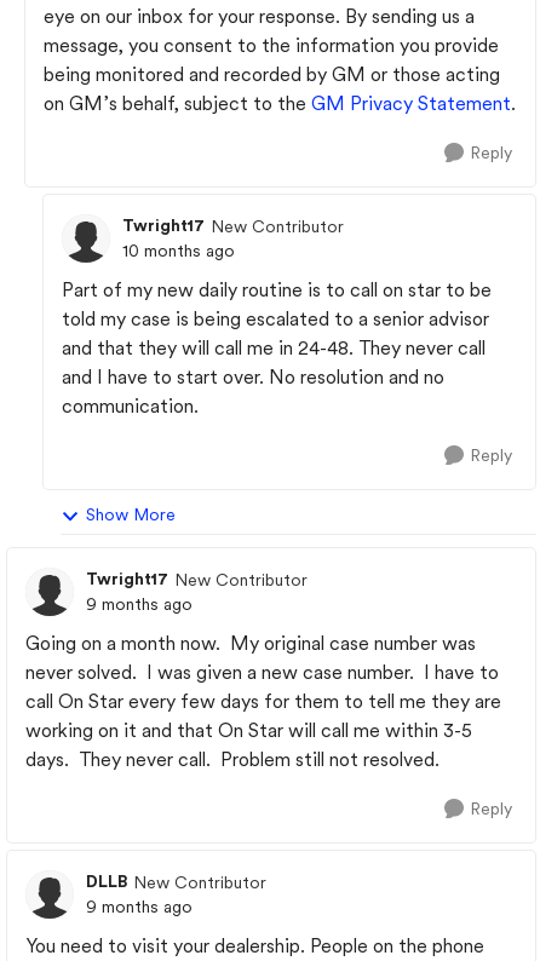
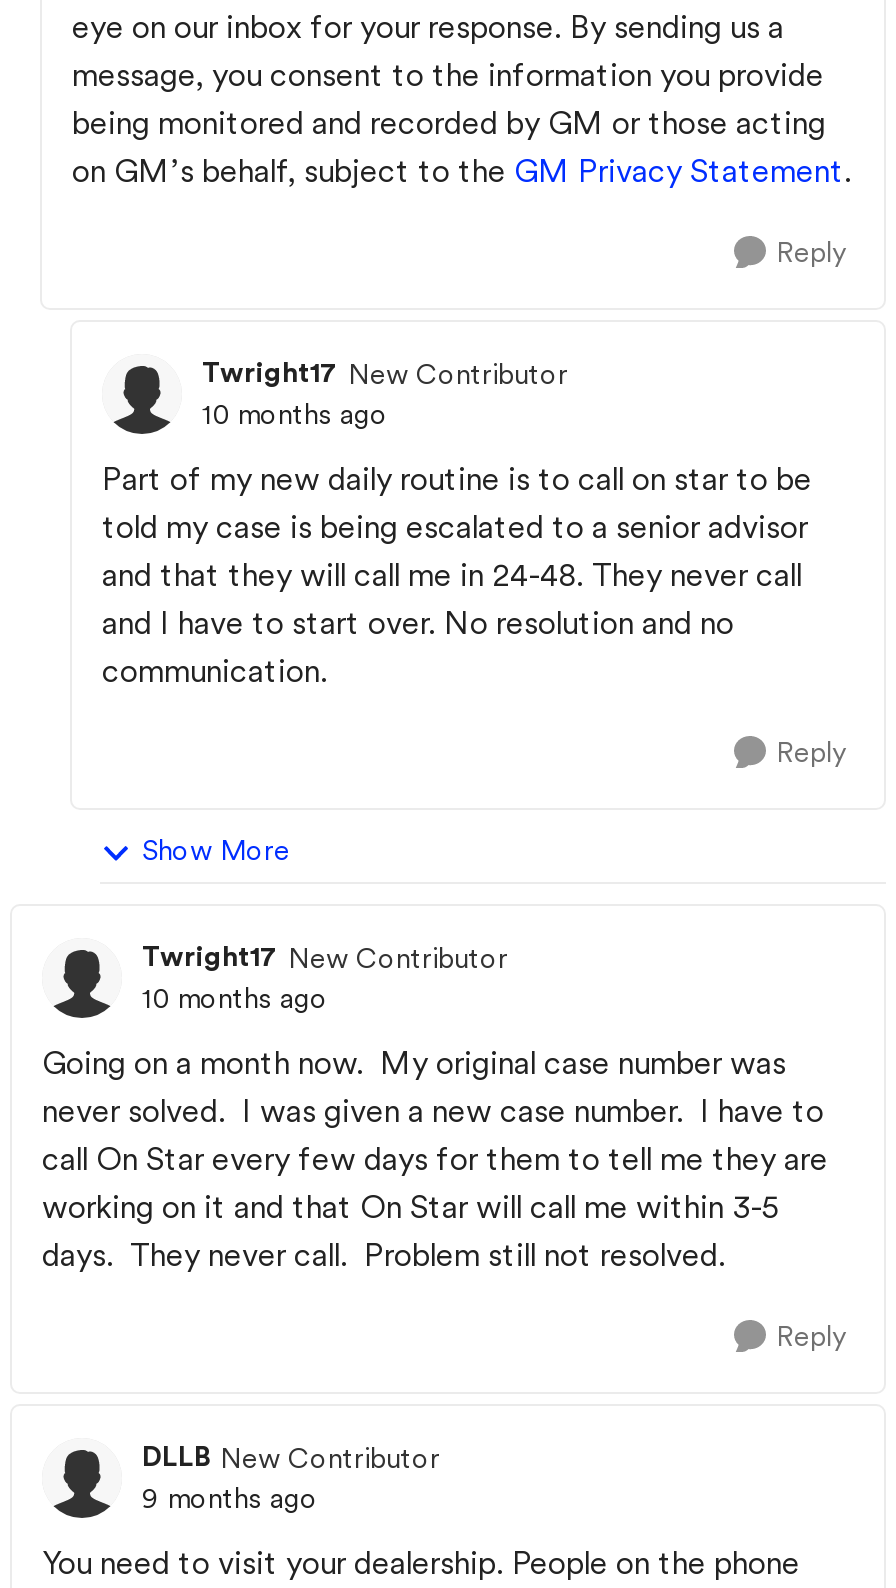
- 9 months ago
+ 10 months ago
